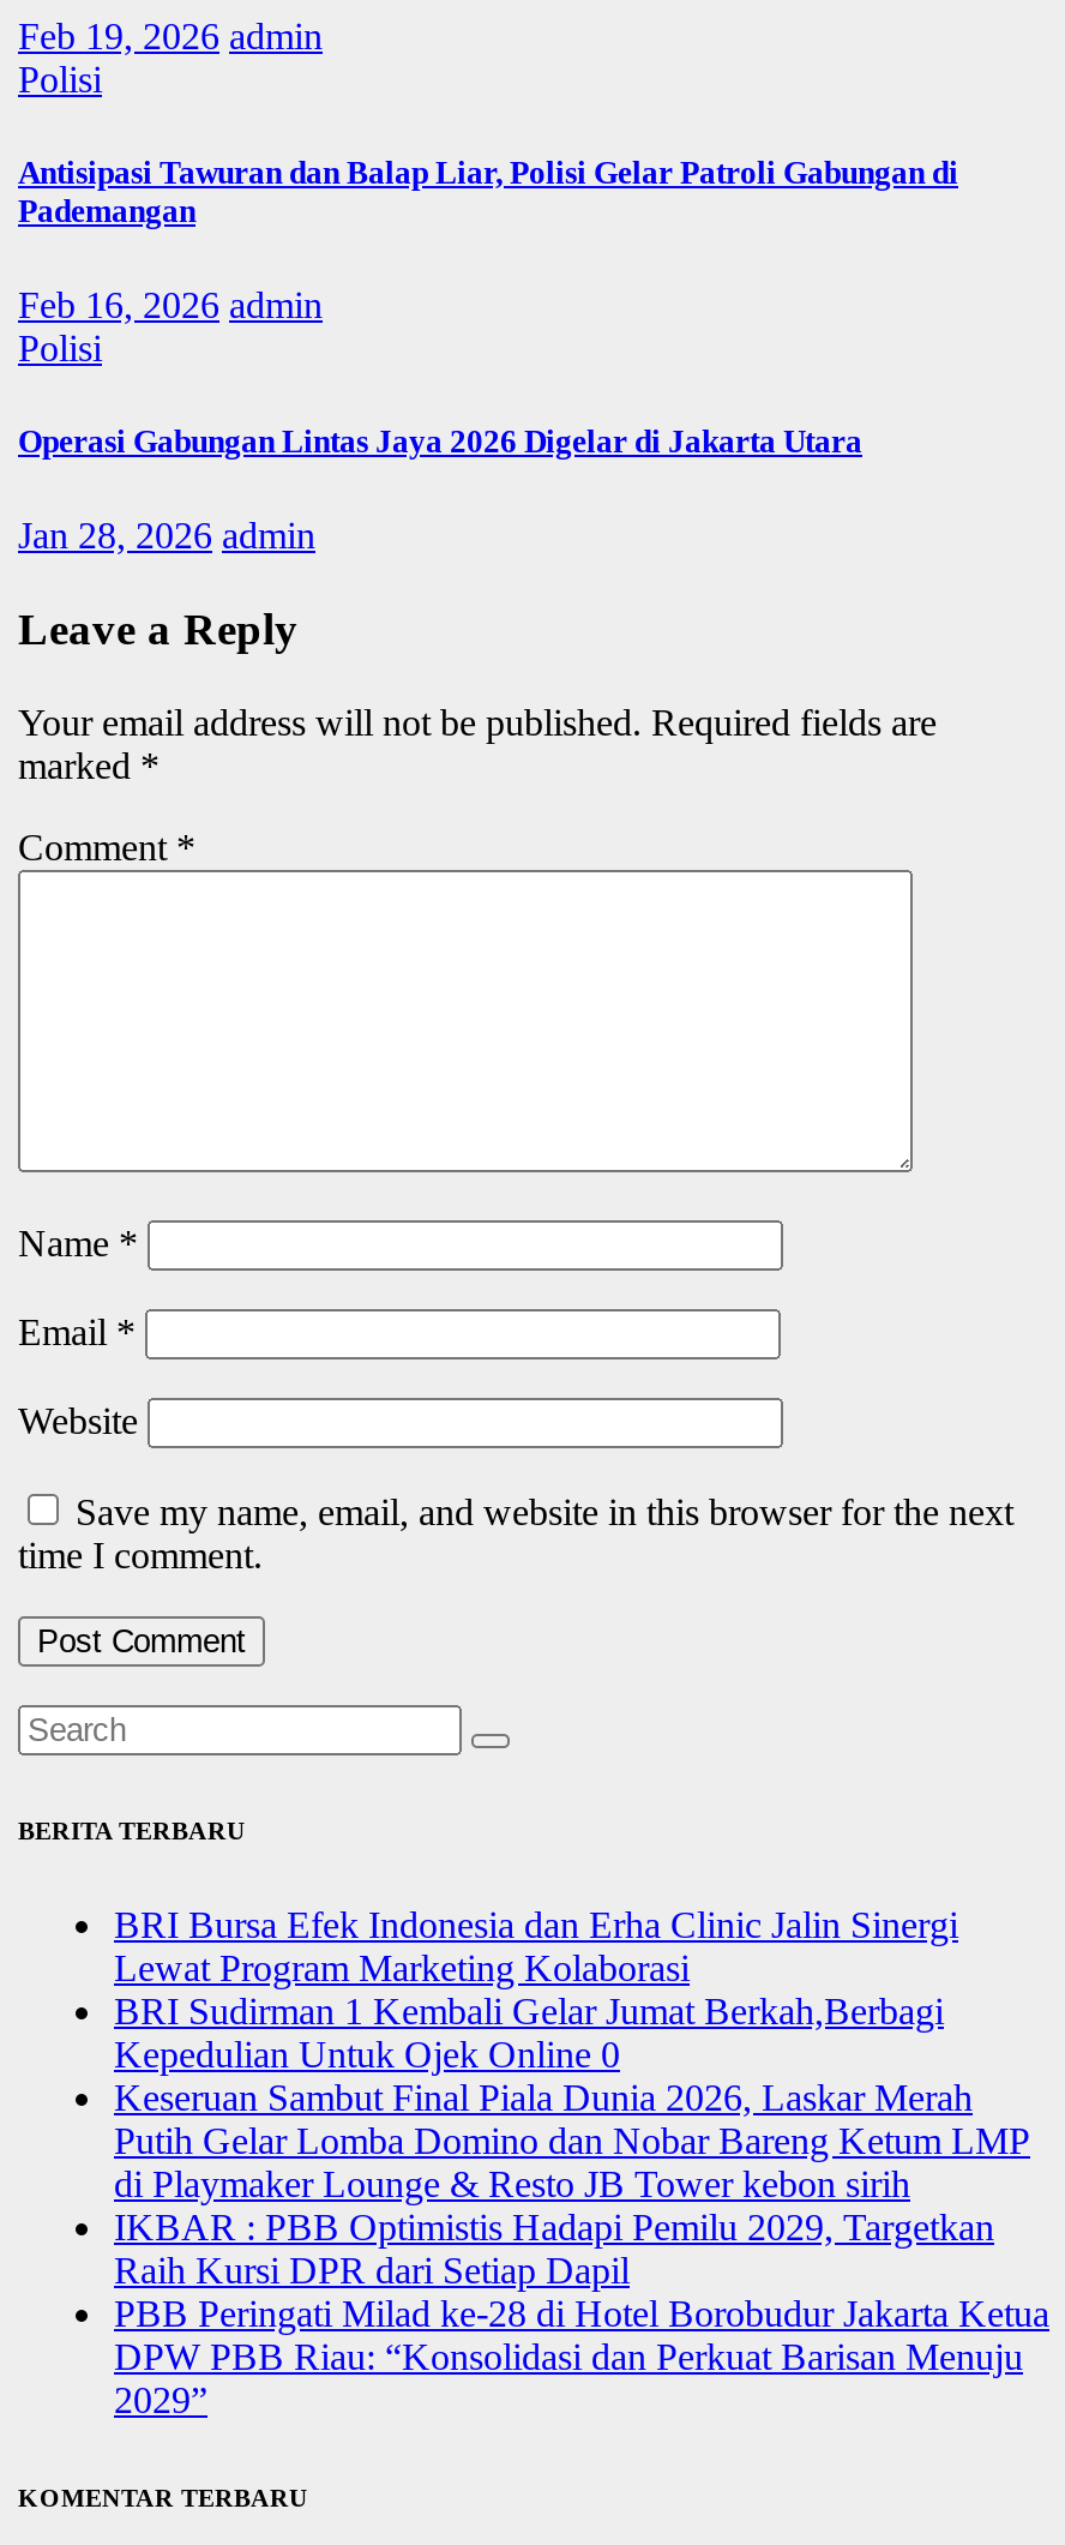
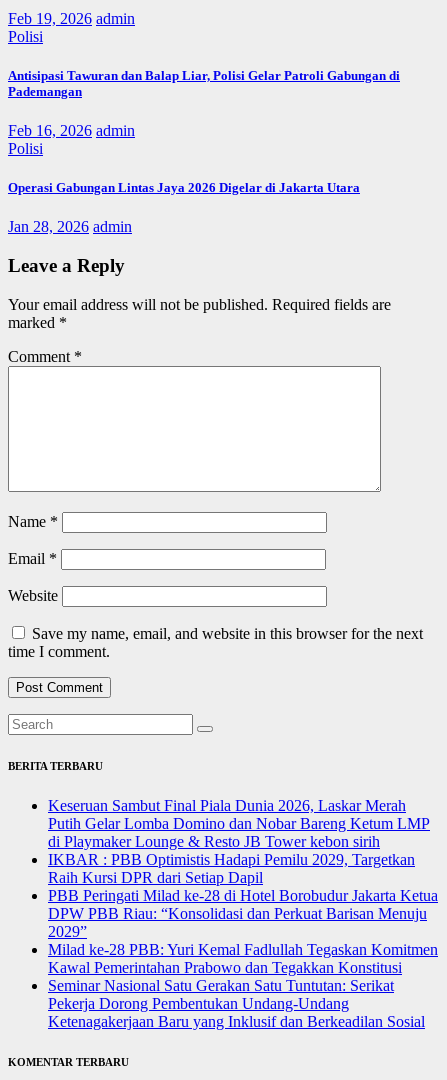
- BRI Bursa Efek Indonesia dan Erha Clinic Jalin Sinergi
- Lewat Program Marketing Kolaborasi
- BRI Sudirman 1 Kembali Gelar Jumat Berkah,Berbagi
- Kepedulian Untuk Ojek Online 0

moved up: Keseruan Sambut Final Piala Dunia 2026, Laskar Merah | Putih Gelar Lomba Domino dan Nobar Bareng Ketum LMP | di Playmaker Lounge & Resto JB Tower kebon sirih | IKBAR : PBB Optimistis Hadapi Pemilu 2029, Targetkan | Raih Kursi DPR dari Setiap Dapil | PBB Peringati Milad ke-28 di Hotel Borobudur Jakarta Ketua | DPW PBB Riau: “Konsolidasi dan Perkuat Barisan Menuju | 2029”

+ Milad ke-28 PBB: Yuri Kemal Fadlullah Tegaskan Komitmen
+ Kawal Pemerintahan Prabowo dan Tegakkan Konstitusi
+ Seminar Nasional Satu Gerakan Satu Tuntutan: Serikat
+ Pekerja Dorong Pembentukan Undang-Undang
+ Ketenagakerjaan Baru yang Inklusif dan Berkeadilan Sosial
